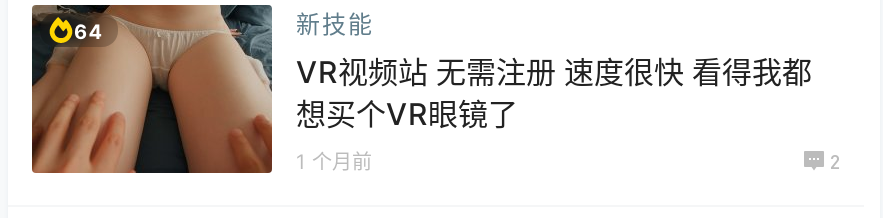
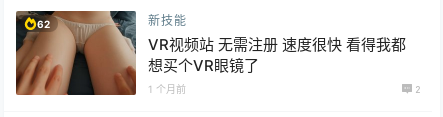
- 64
+ 62
